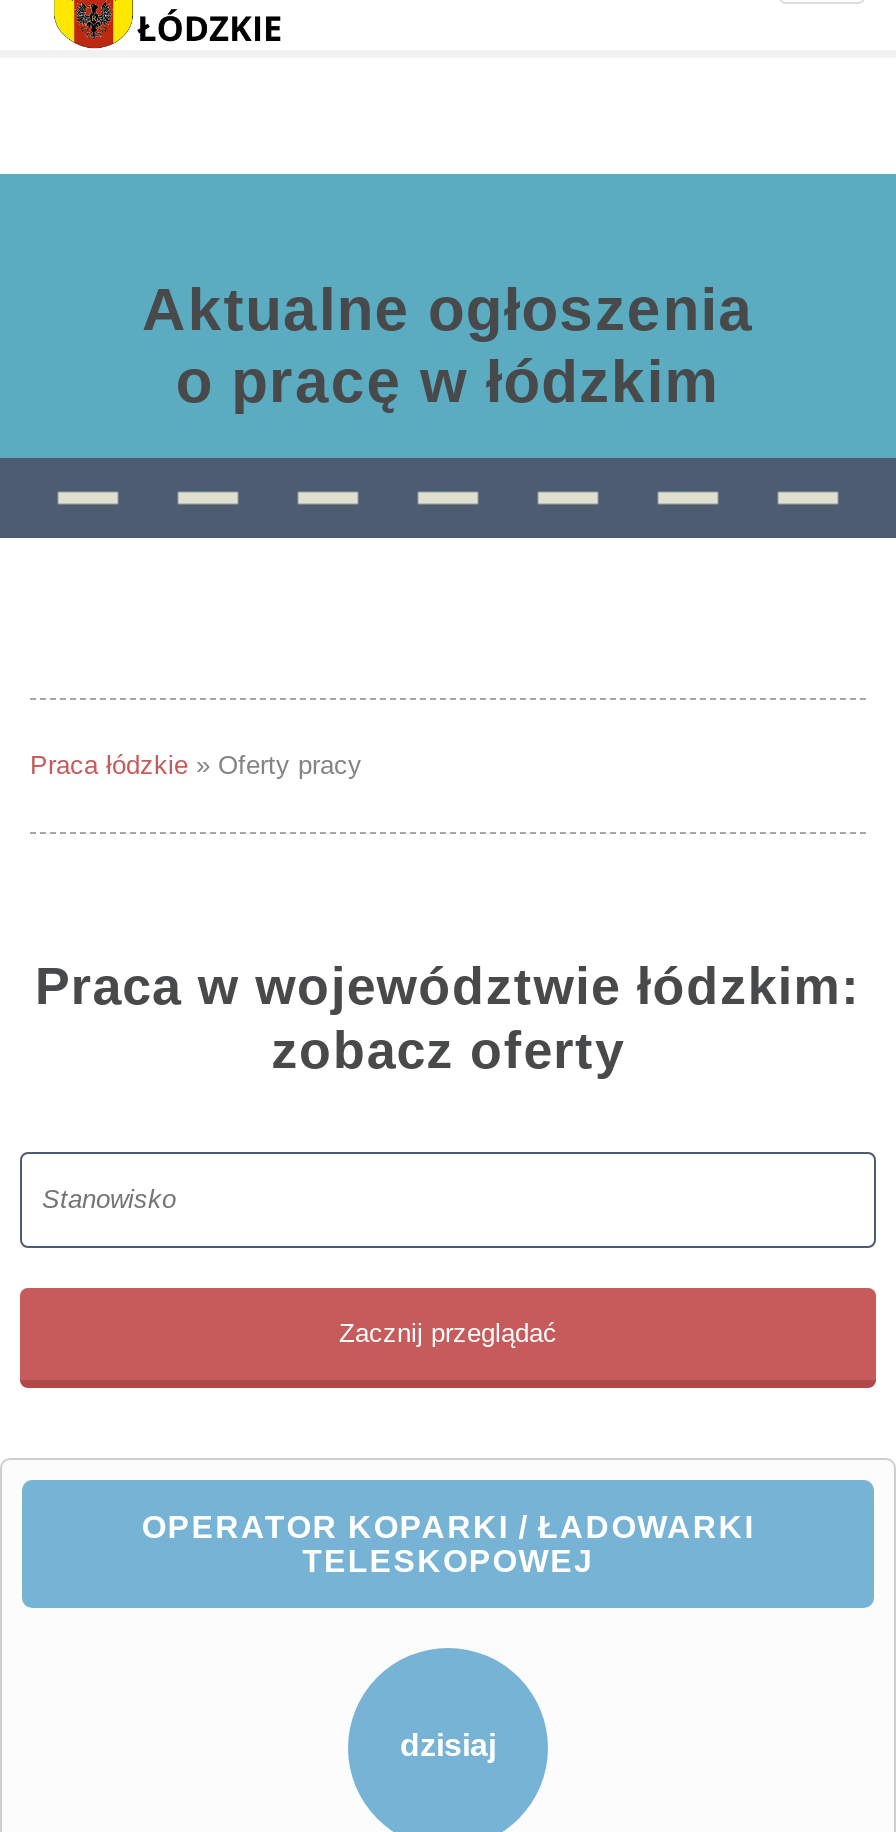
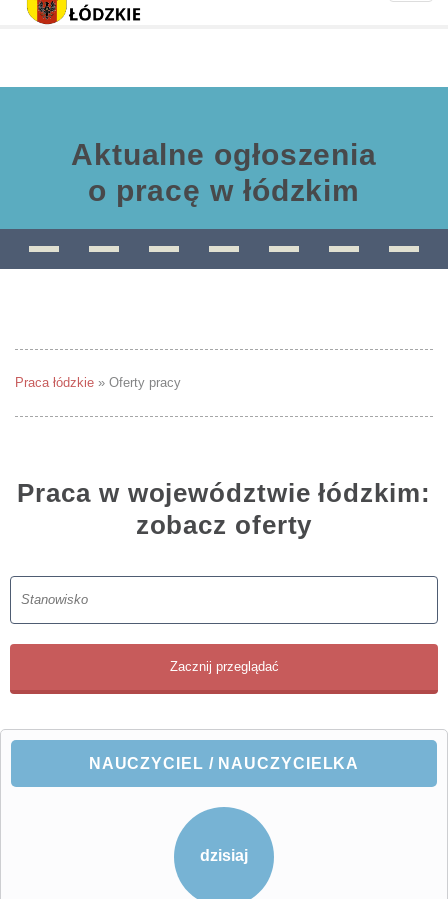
- OPERATOR KOPARKI / ŁADOWARKI
- TELESKOPOWEJ
+ NAUCZYCIEL / NAUCZYCIELKA
